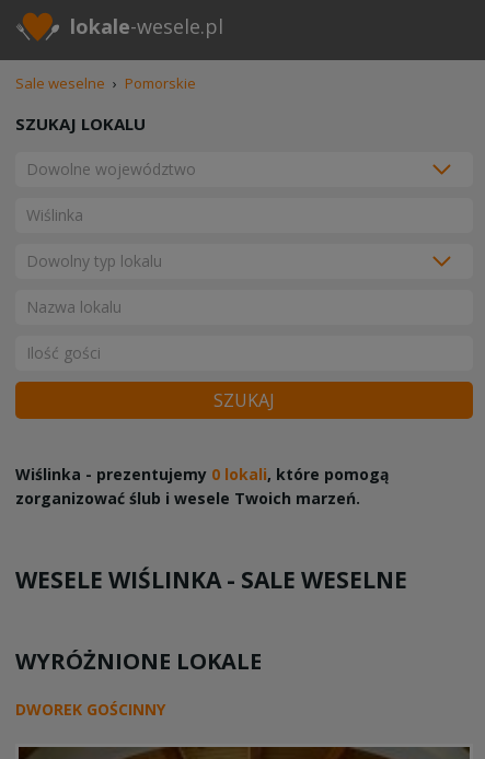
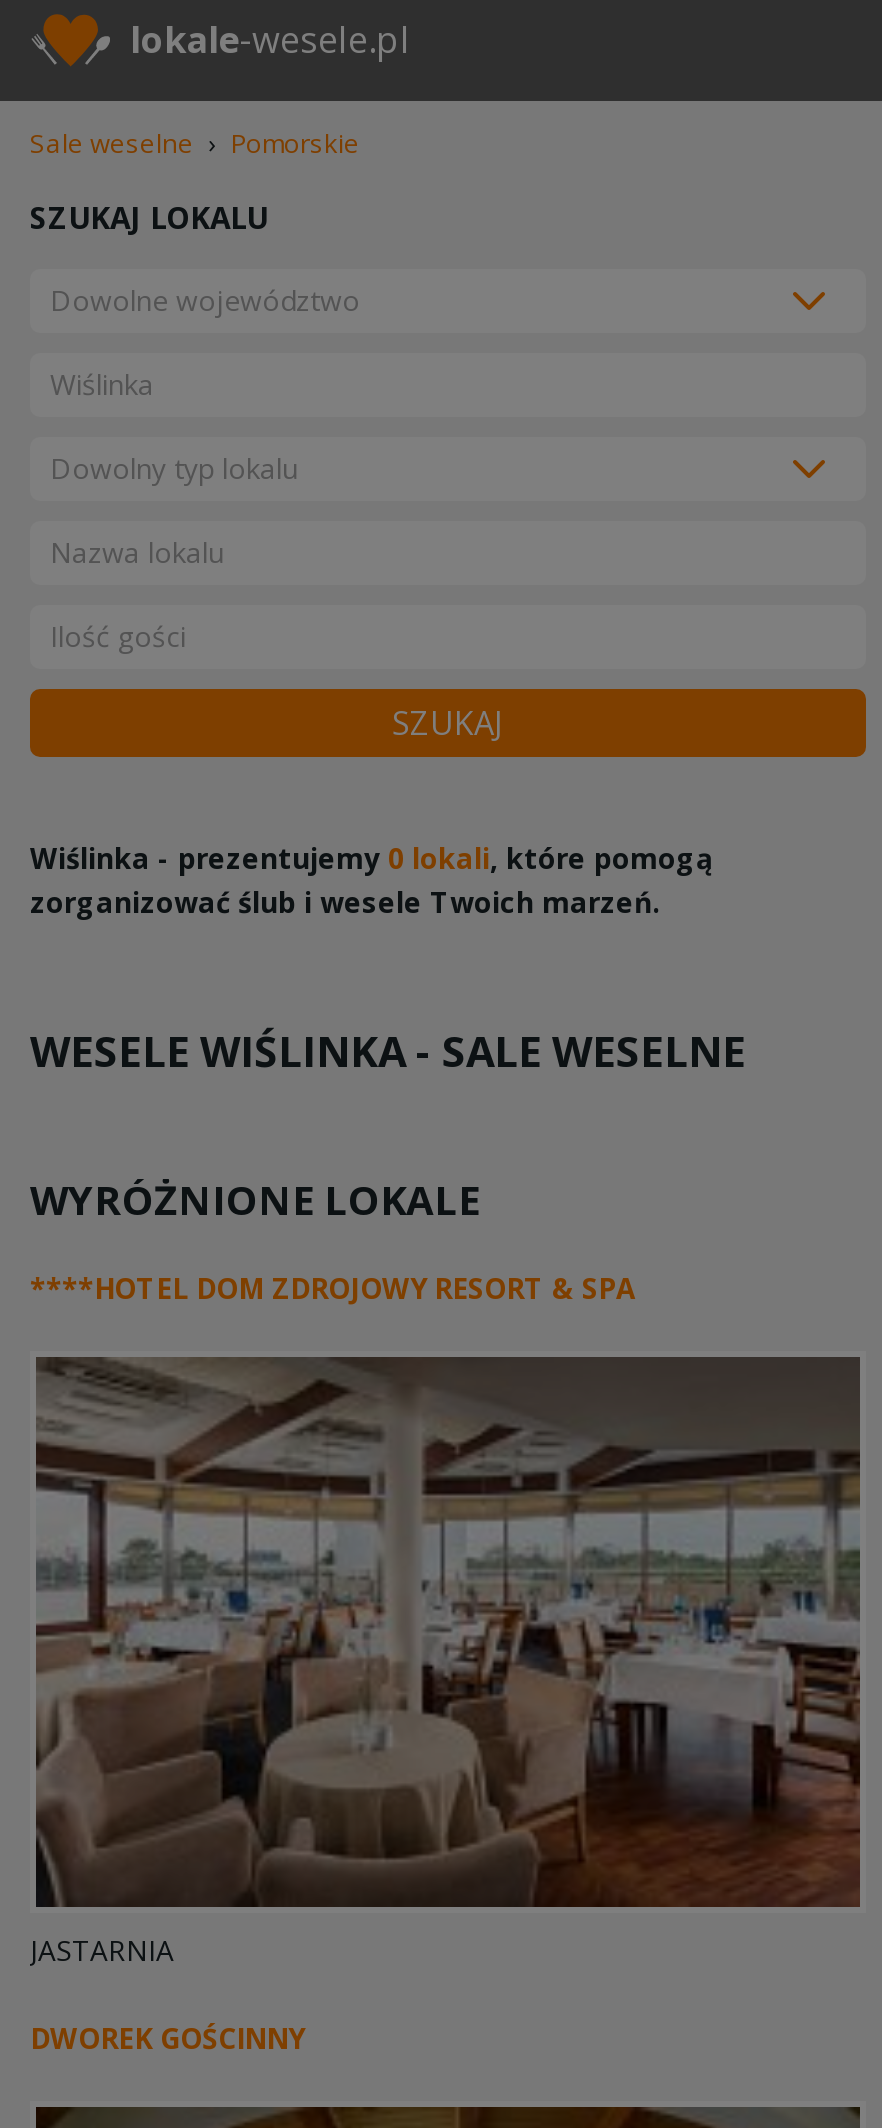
+ ****HOTEL DOM ZDROJOWY RESORT & SPA

+ [image]
+ JASTARNIA
